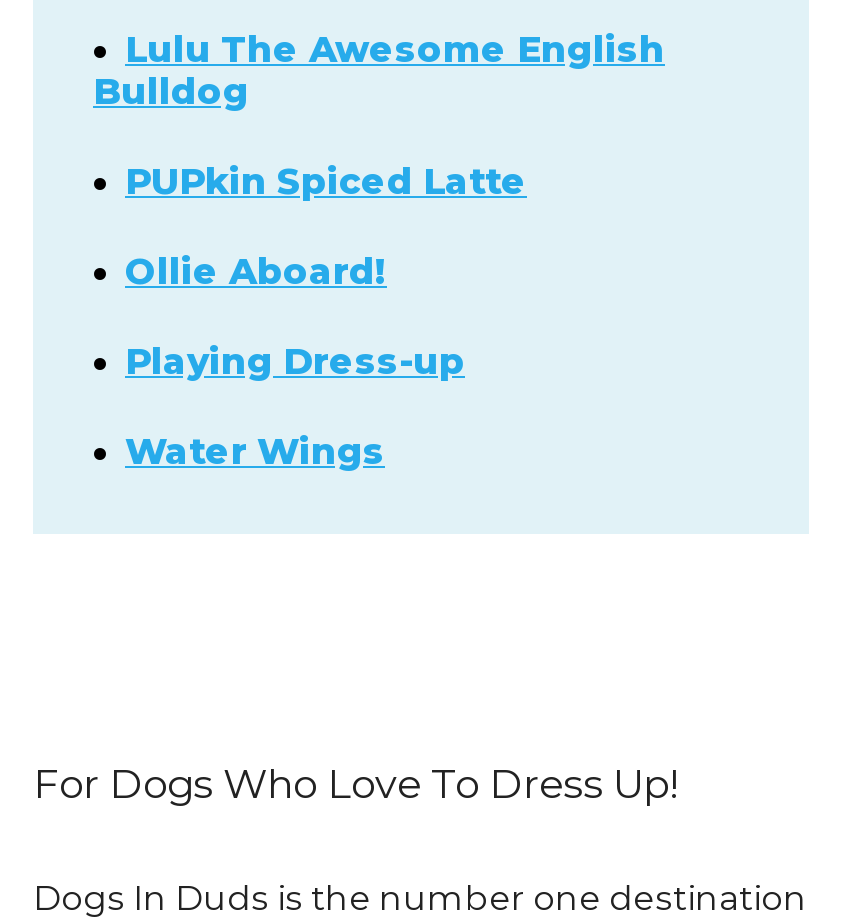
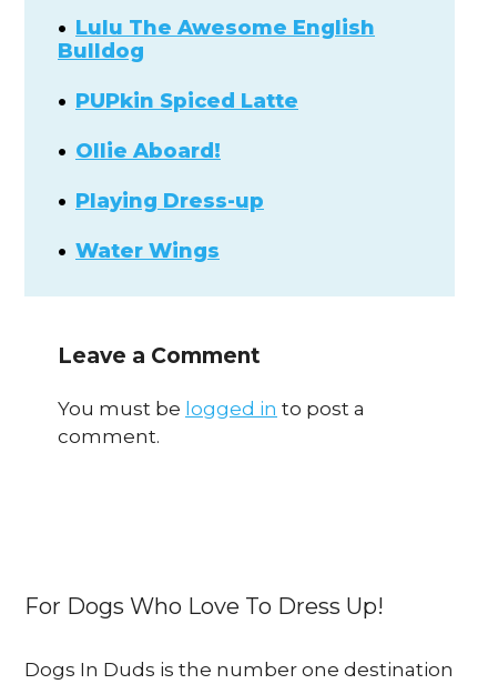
+ Leave a Comment
+ You must be logged in to post a
+ comment.
